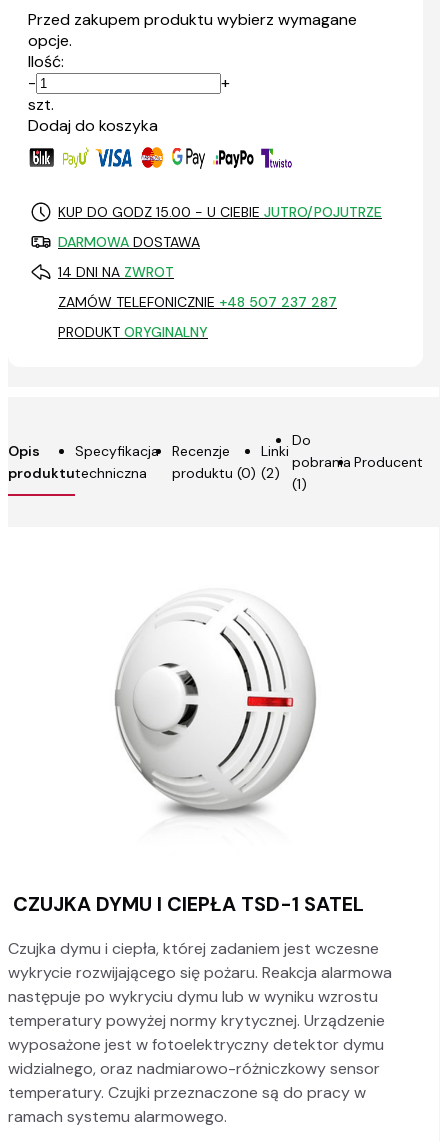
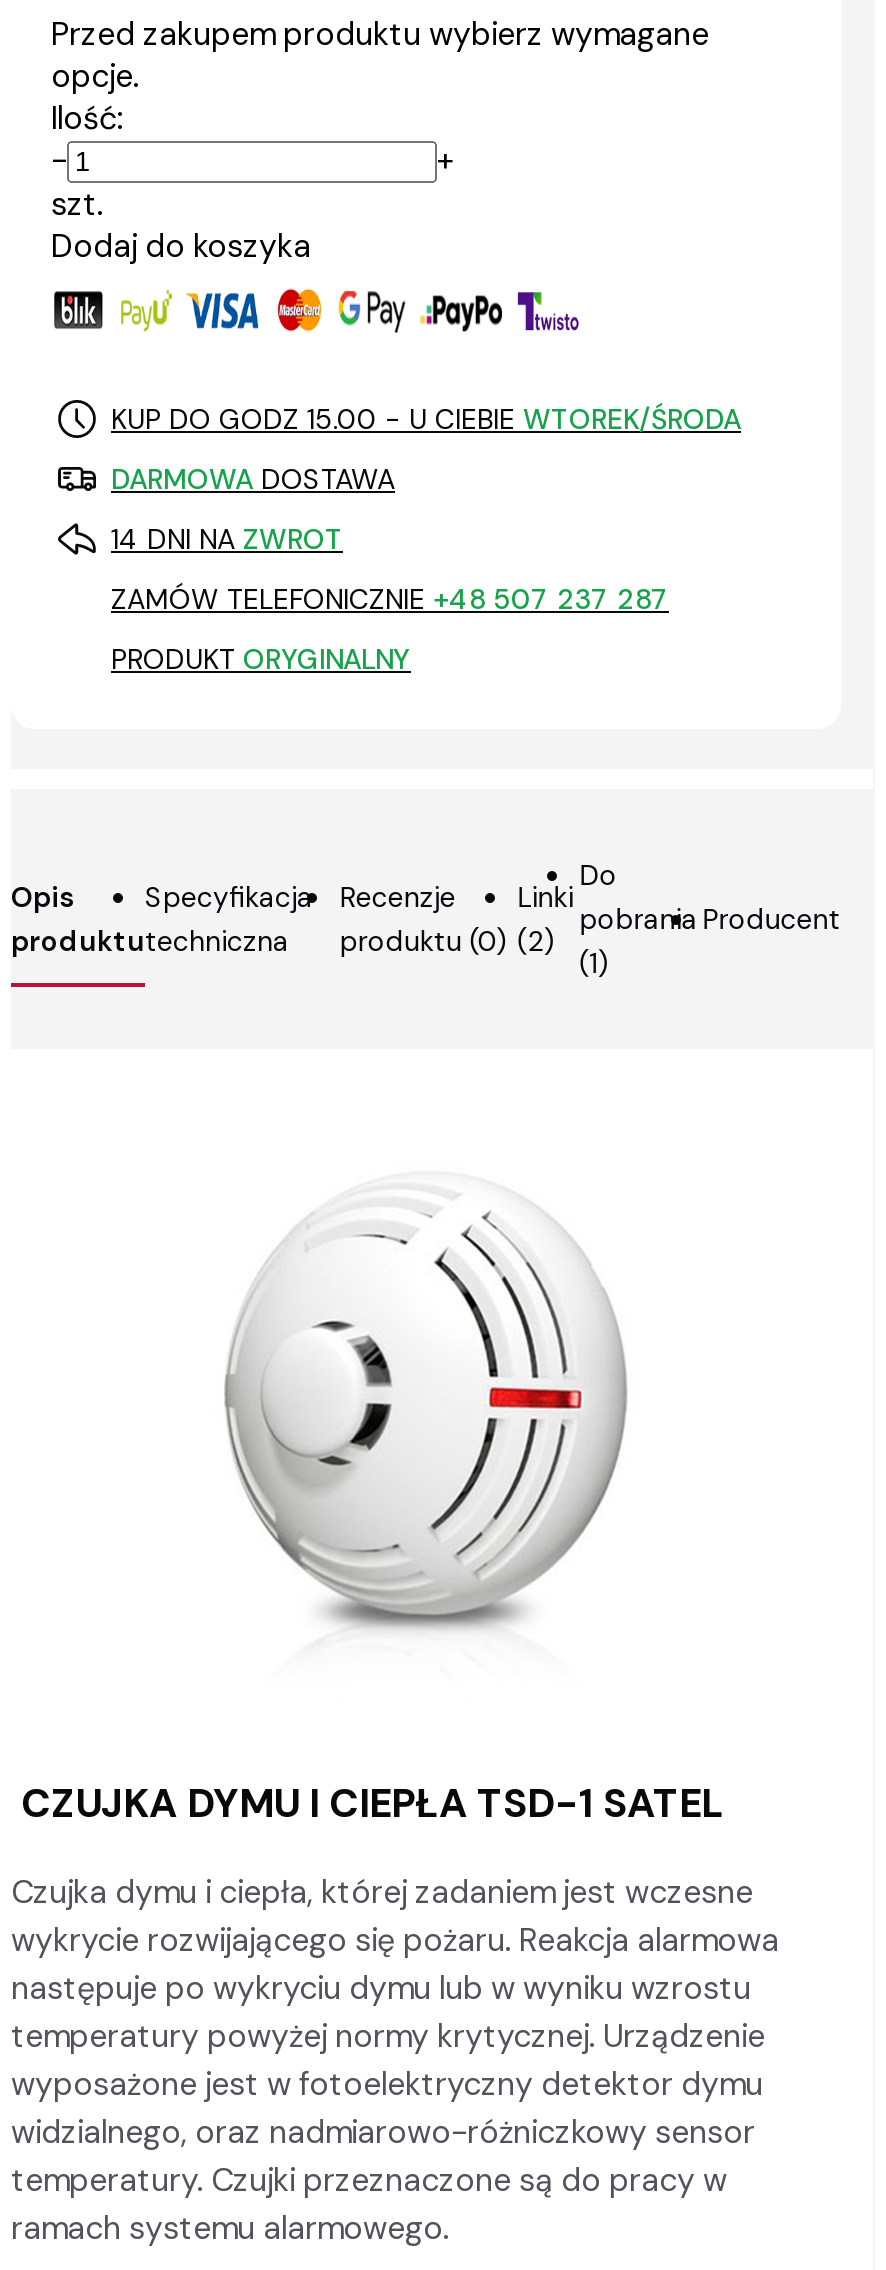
- KUP DO GODZ 15.00 - U CIEBIE JUTRO/POJUTRZE
+ KUP DO GODZ 15.00 - U CIEBIE WTOREK/ŚRODA
